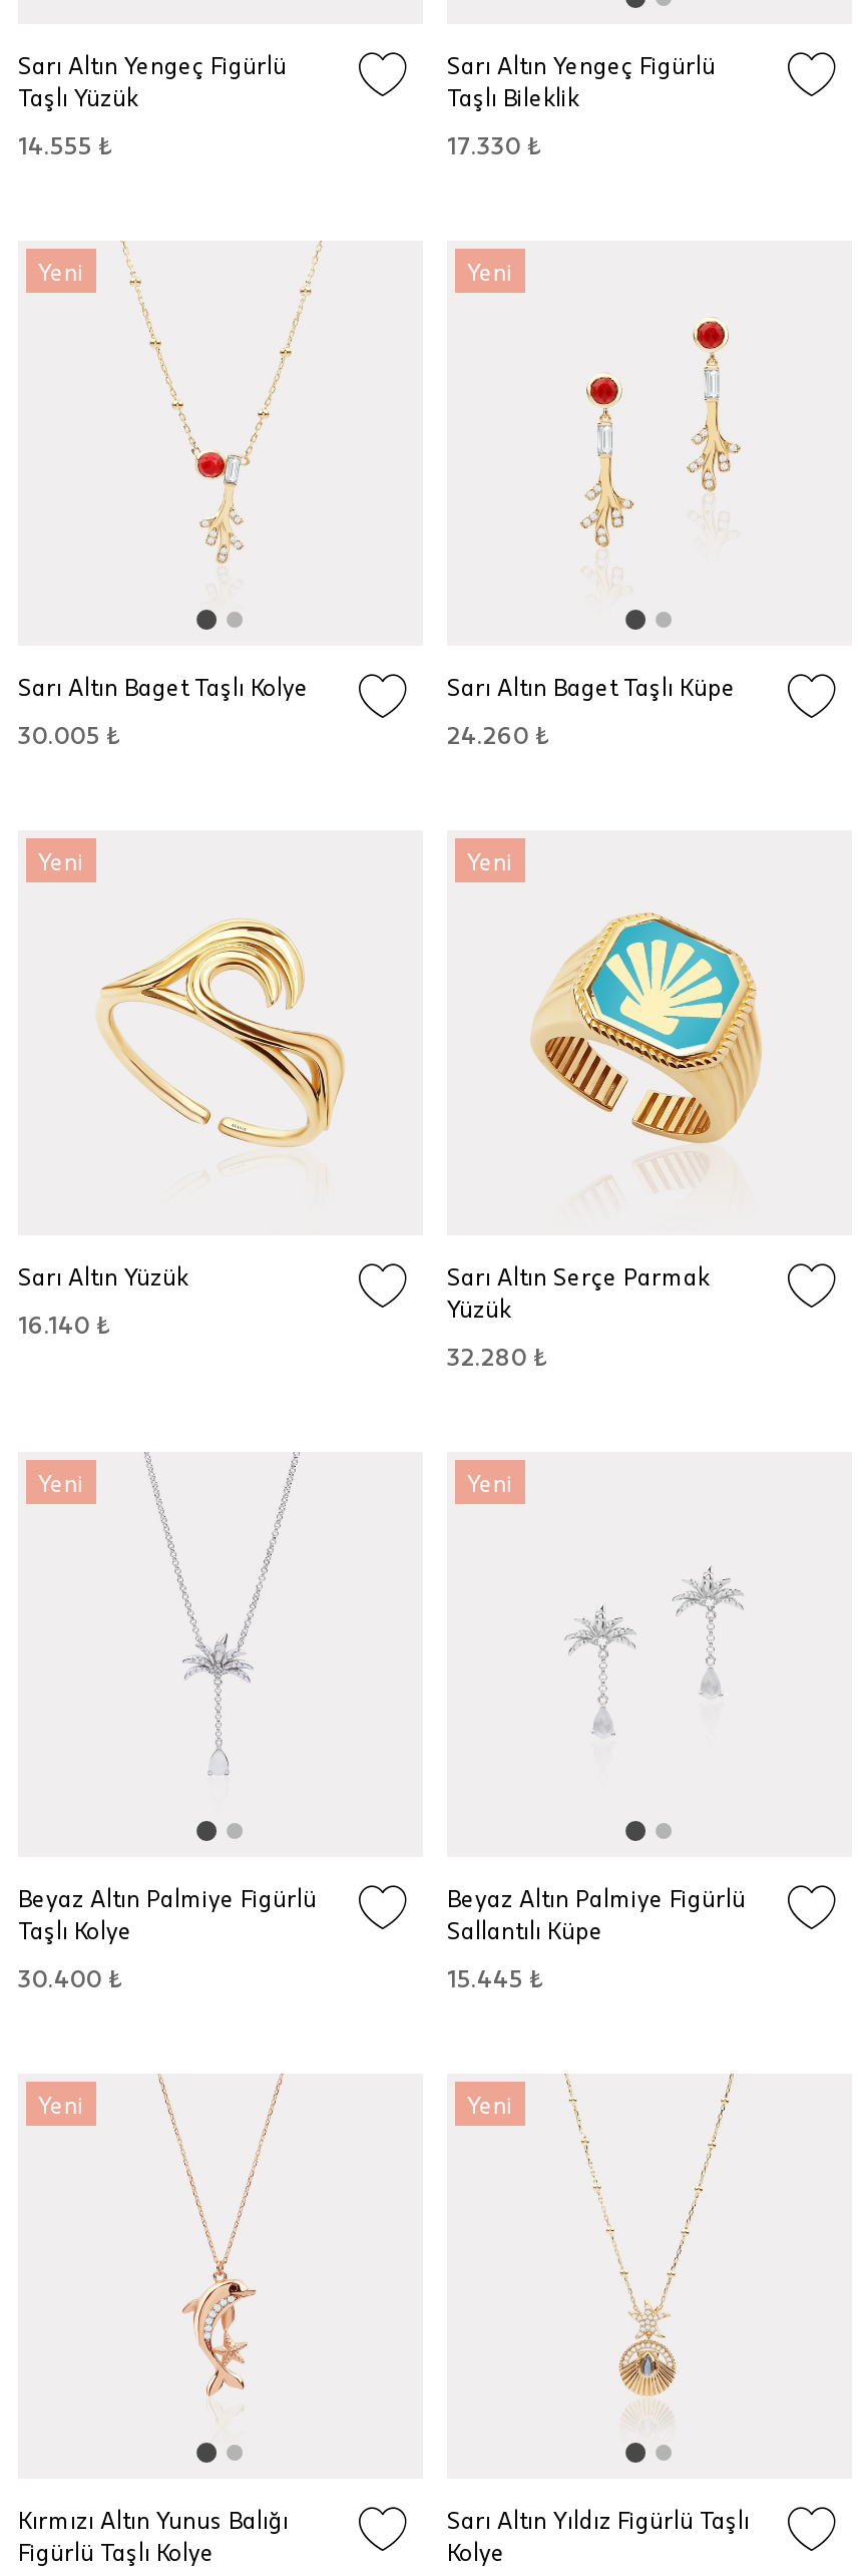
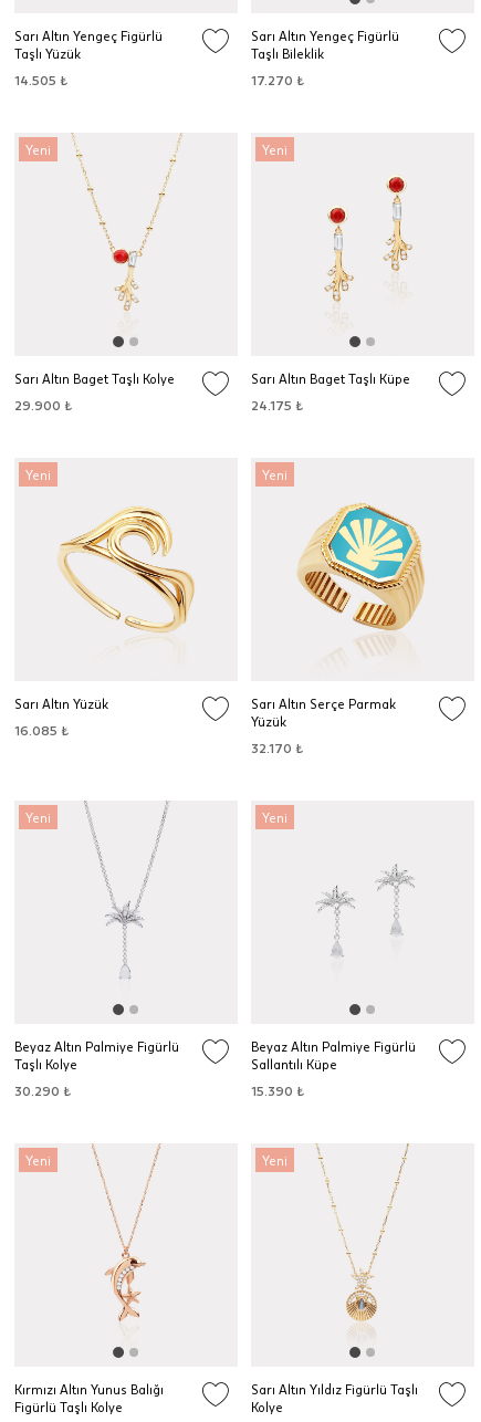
- 14.555 ₺
+ 14.505 ₺

- 17.330 ₺
+ 17.270 ₺

- 30.005 ₺
+ 29.900 ₺

- 24.260 ₺
+ 24.175 ₺

- 16.140 ₺
+ 16.085 ₺

- 32.280 ₺
+ 32.170 ₺

- 30.400 ₺
+ 30.290 ₺

- 15.445 ₺
+ 15.390 ₺
